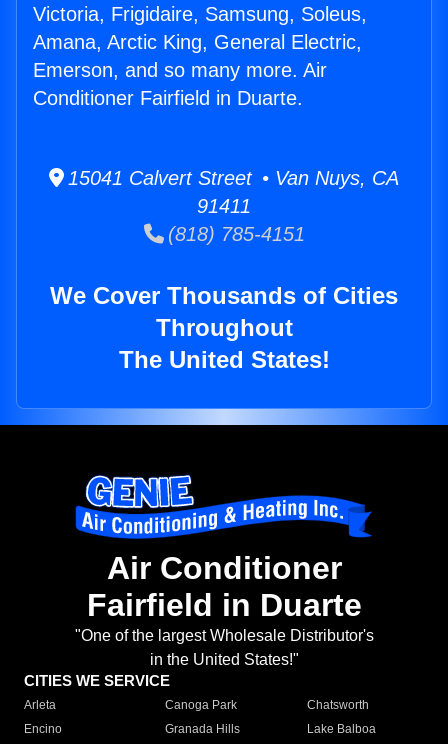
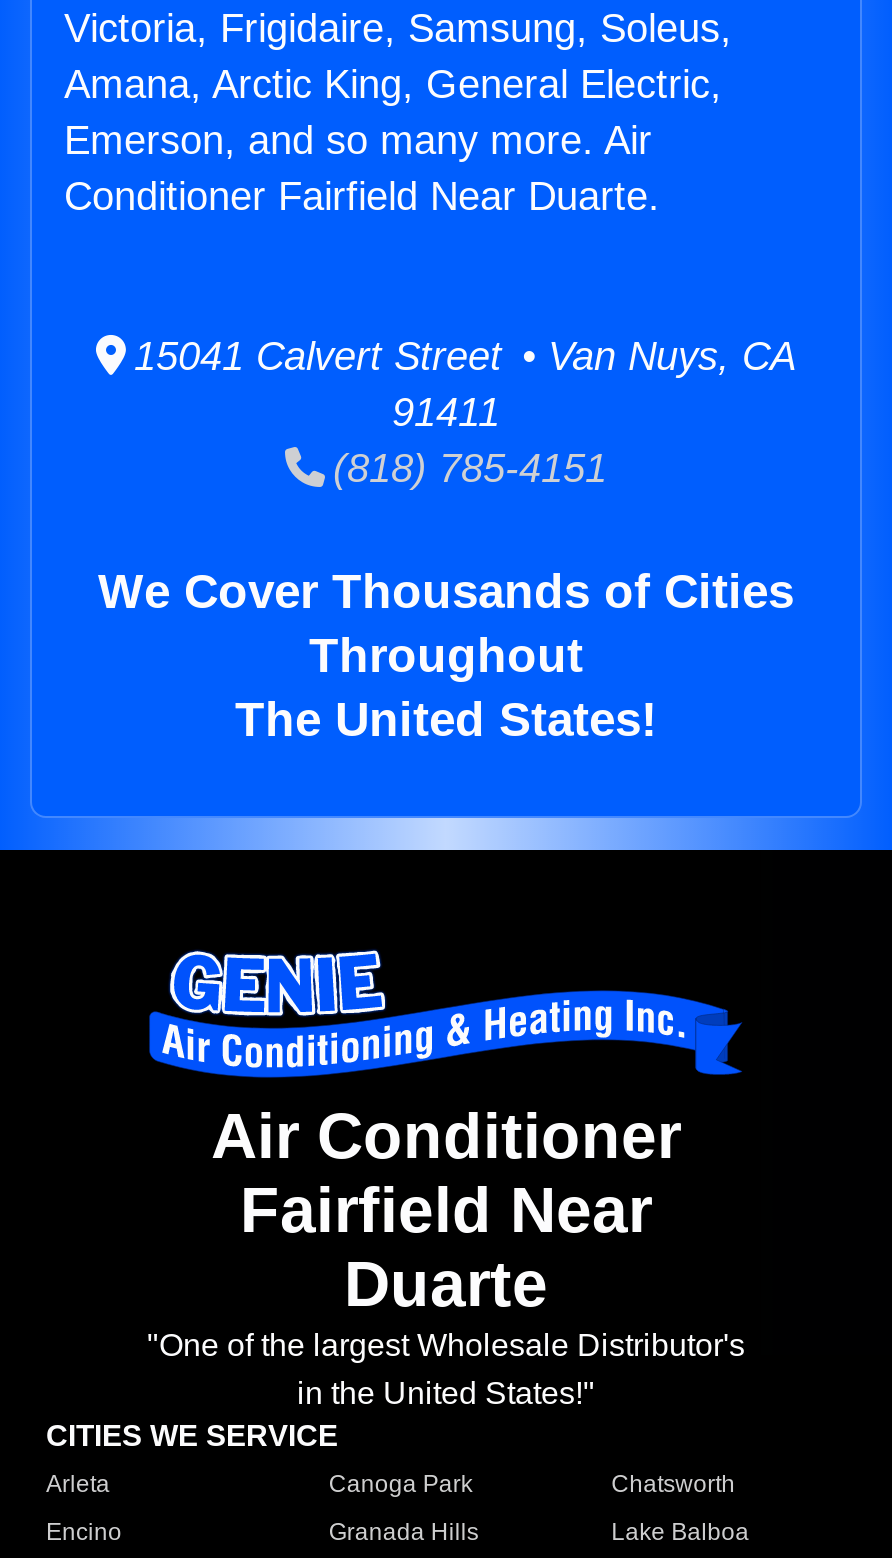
- Conditioner Fairfield in Duarte.
+ Conditioner Fairfield Near Duarte.

- Fairfield in Duarte
+ Fairfield Near
+ Duarte
